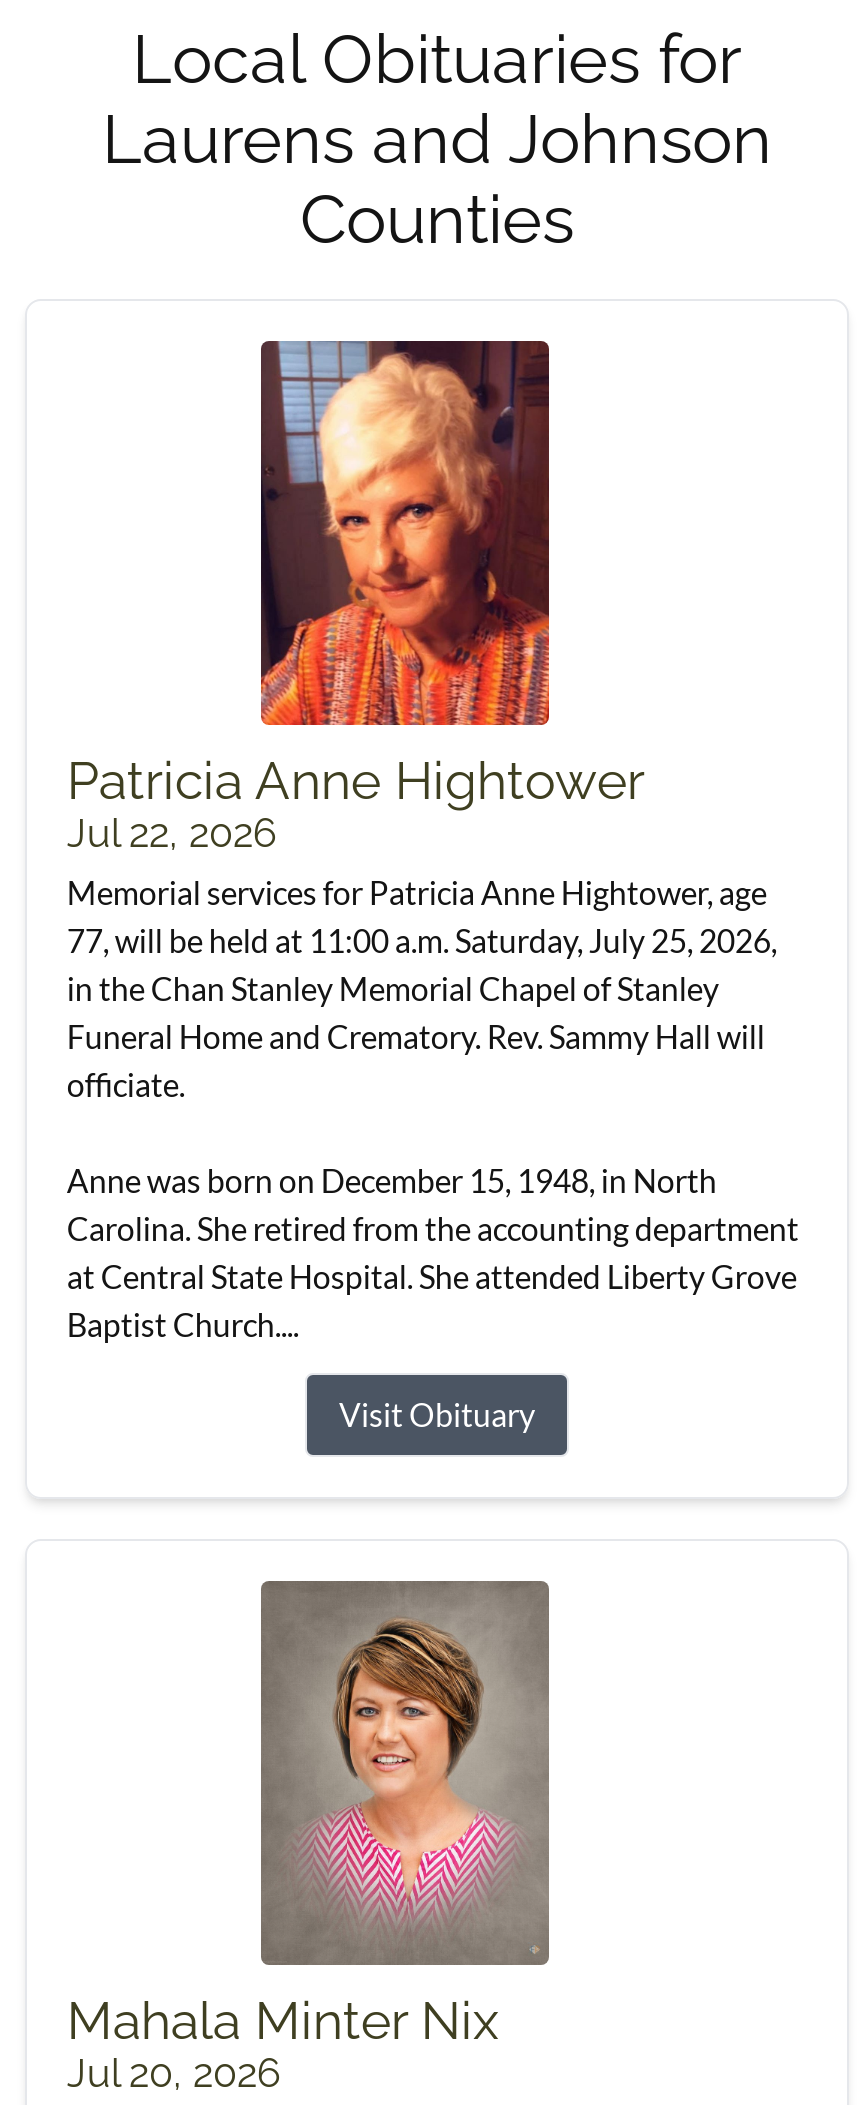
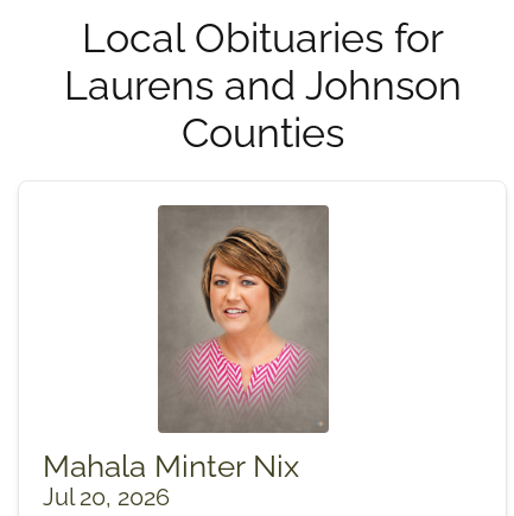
- [image]
- Patricia Anne Hightower
- Jul 22, 2026
- Memorial services for Patricia Anne Hightower, age
- 77, will be held at 11:00 a.m. Saturday, July 25, 2026,
- in the Chan Stanley Memorial Chapel of Stanley
- Funeral Home and Crematory. Rev. Sammy Hall will
- officiate.
- Anne was born on December 15, 1948, in North
- Carolina. She retired from the accounting department
- at Central State Hospital. She attended Liberty Grove
- Baptist Church....
- Visit Obituary
